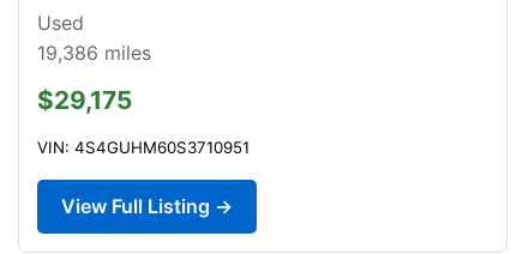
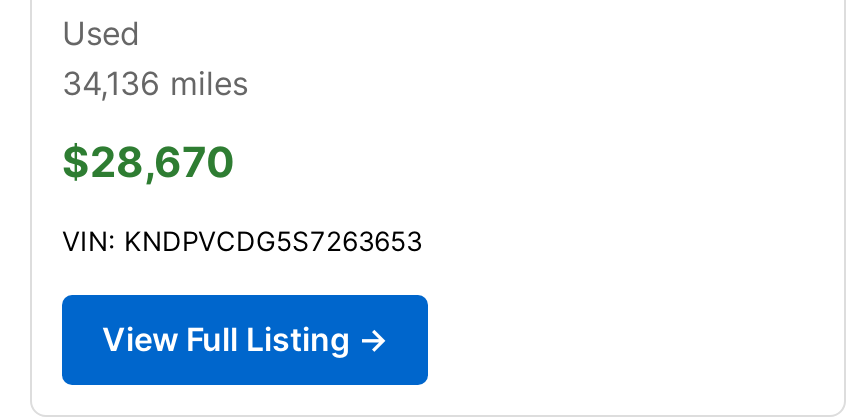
- 19,386 miles
+ 34,136 miles

- $29,175
+ $28,670

- VIN: 4S4GUHM60S3710951
+ VIN: KNDPVCDG5S7263653
